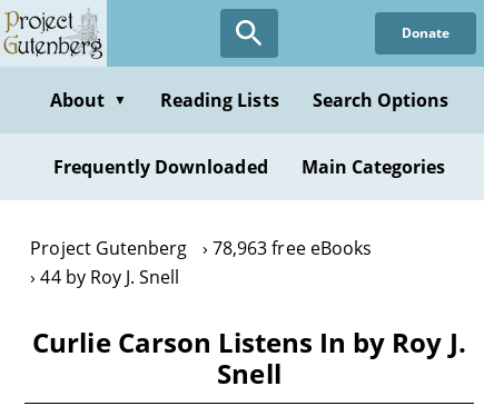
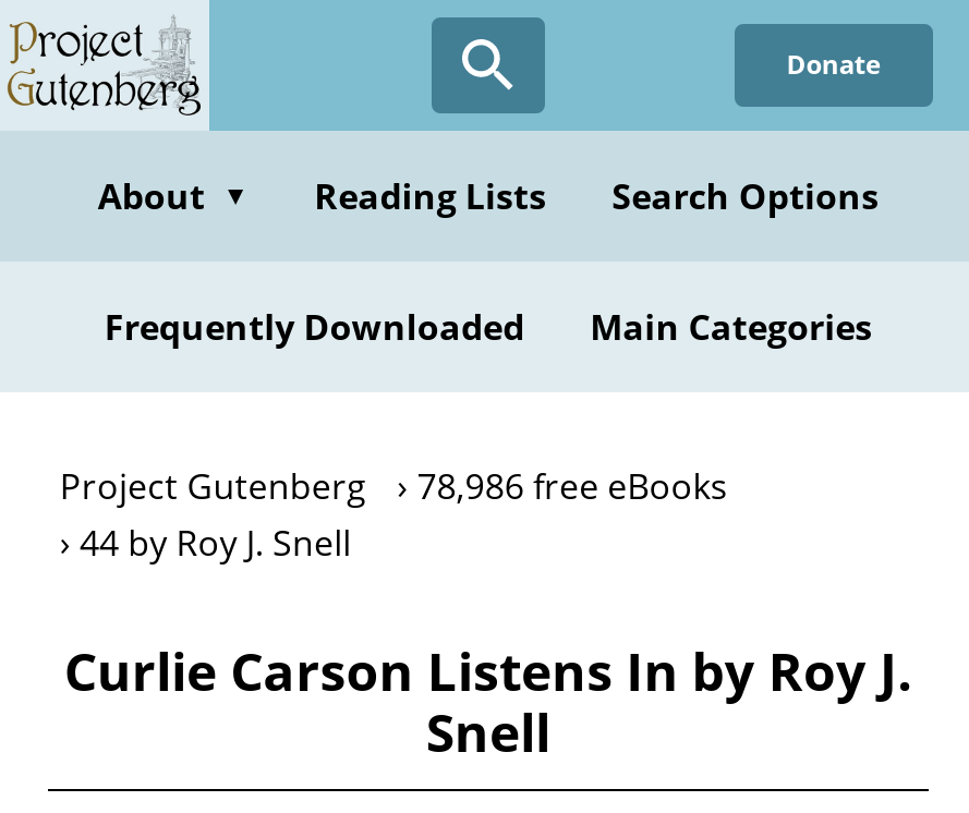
- Project Gutenberg 78,963 free eBooks
+ Project Gutenberg 78,986 free eBooks
